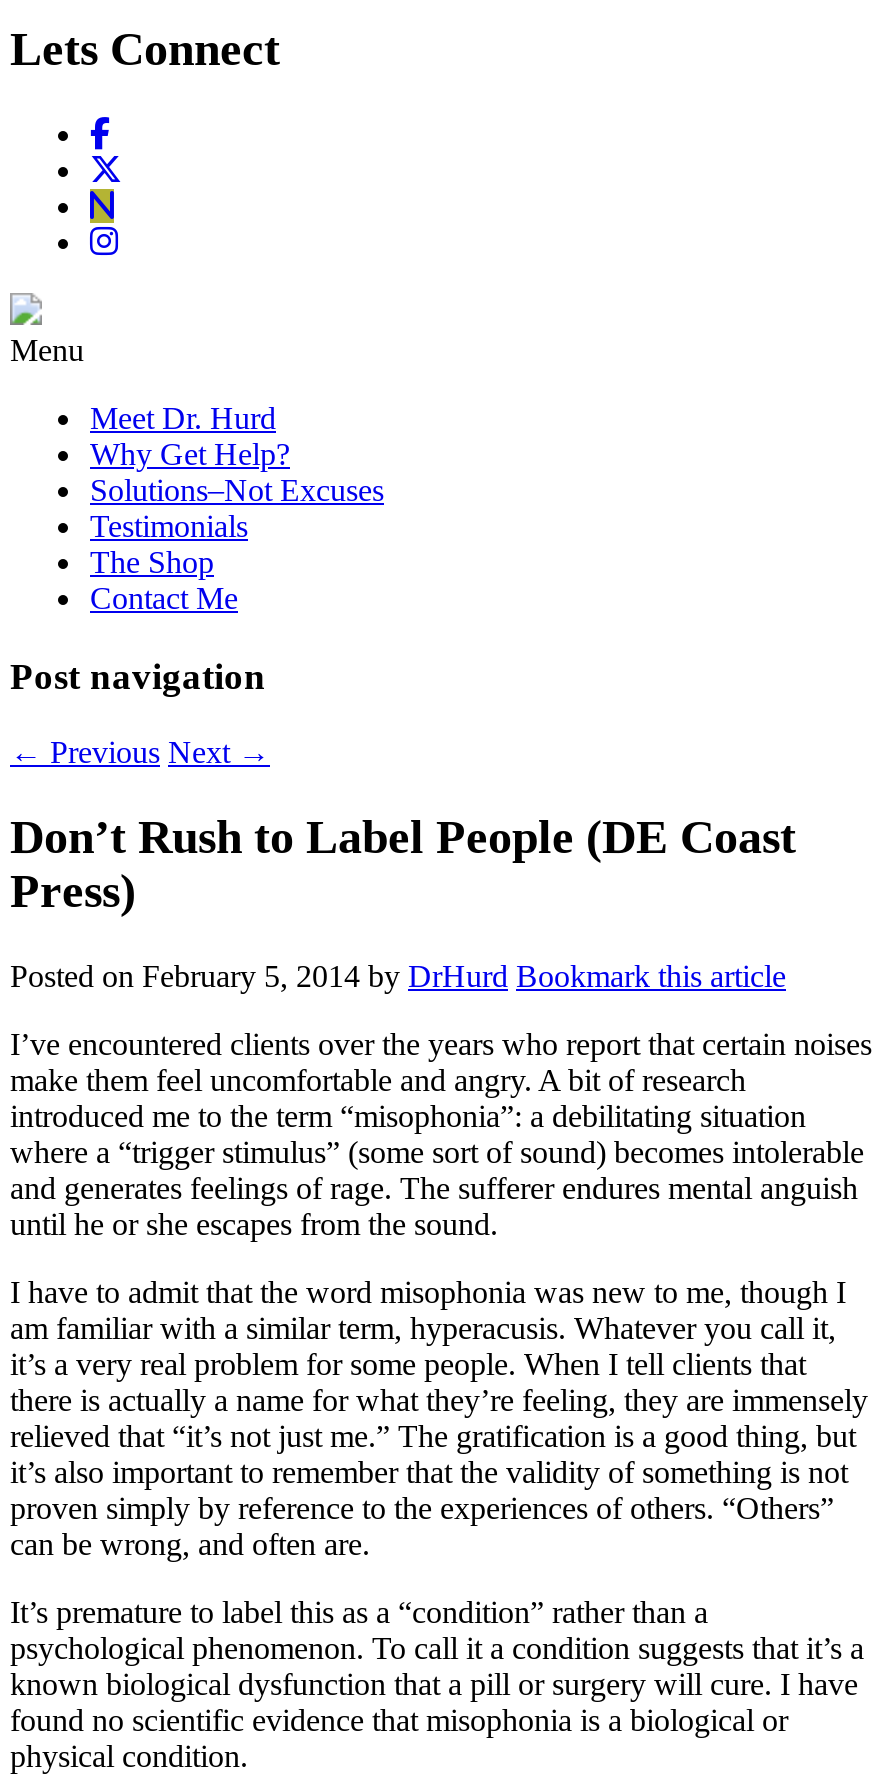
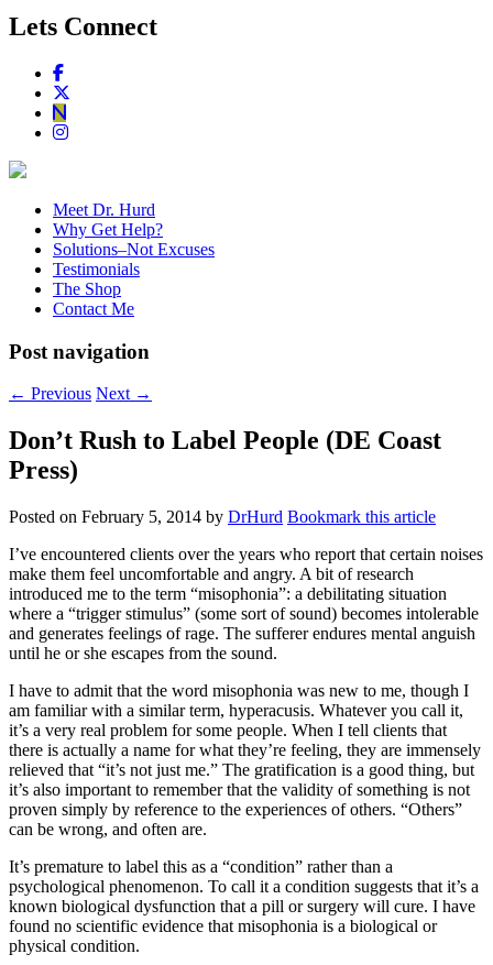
- Menu
